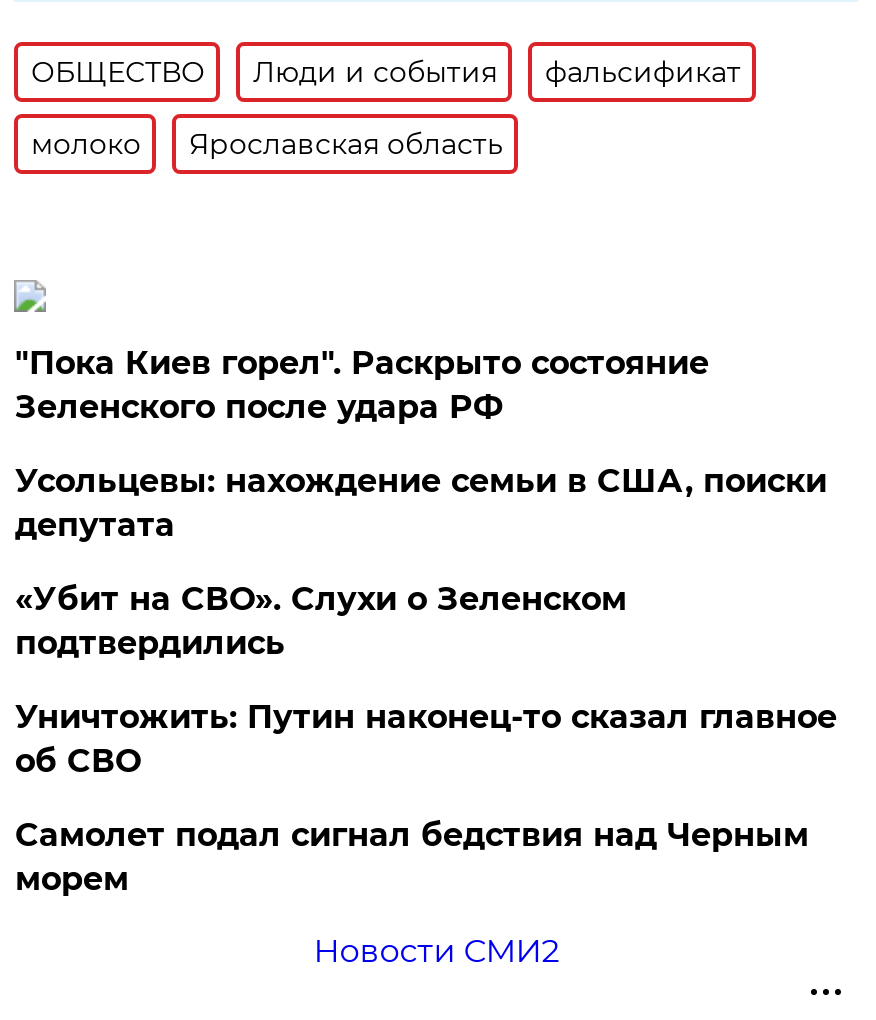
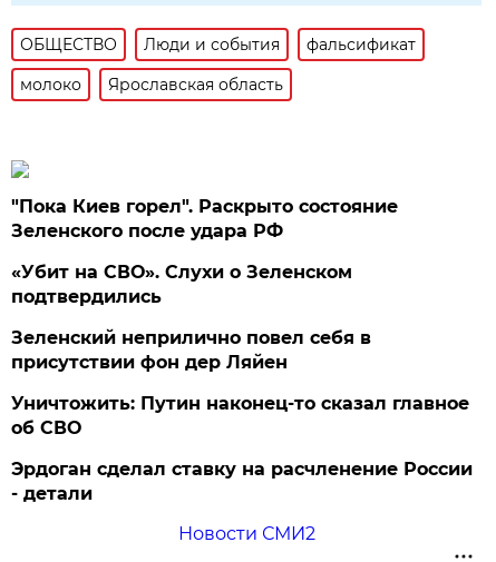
- Усольцевы: нахождение семьи в США, поиски
- депутата

moved up: «Убит на СВО». Слухи о Зеленском | подтвердились

+ Зеленский неприлично повел cебя в
+ присутствии фон дер Ляйен

- Самолет подал сигнал бедствия над Черным
- морем
+ Эрдоган сделал ставку на расчленение России
+ - детали
